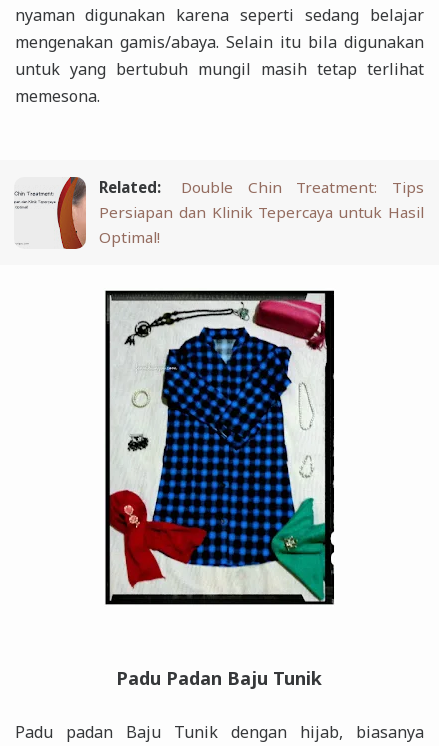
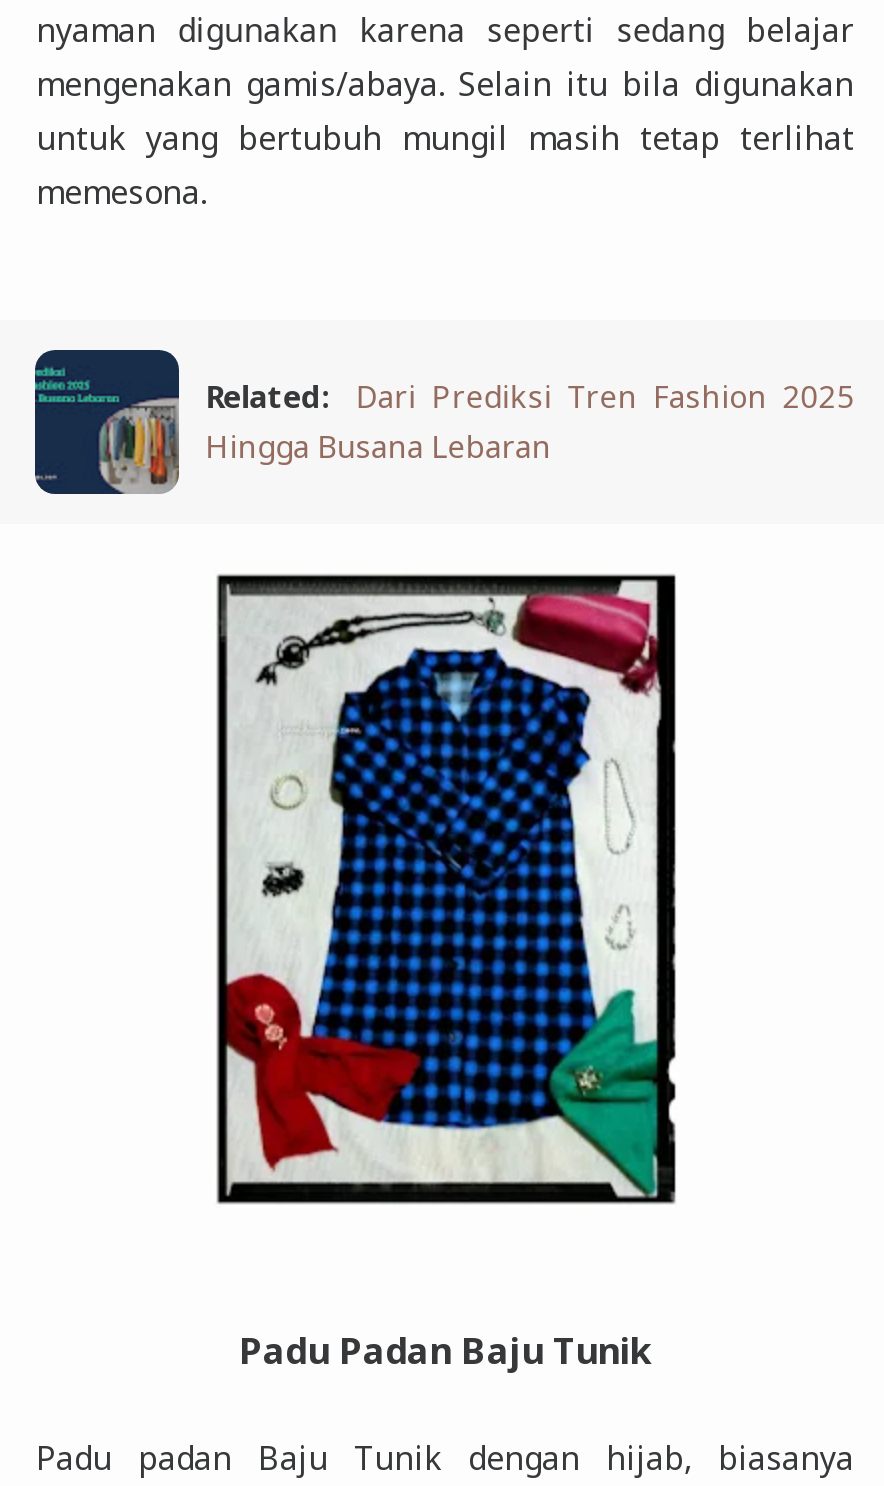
- [image]
- Double Chin Treatment: Tips
- Persiapan dan Klinik Tepercaya untuk Hasil
- Optimal!
+ [image]
+ Dari Prediksi Tren Fashion 2025
+ Hingga Busana Lebaran
